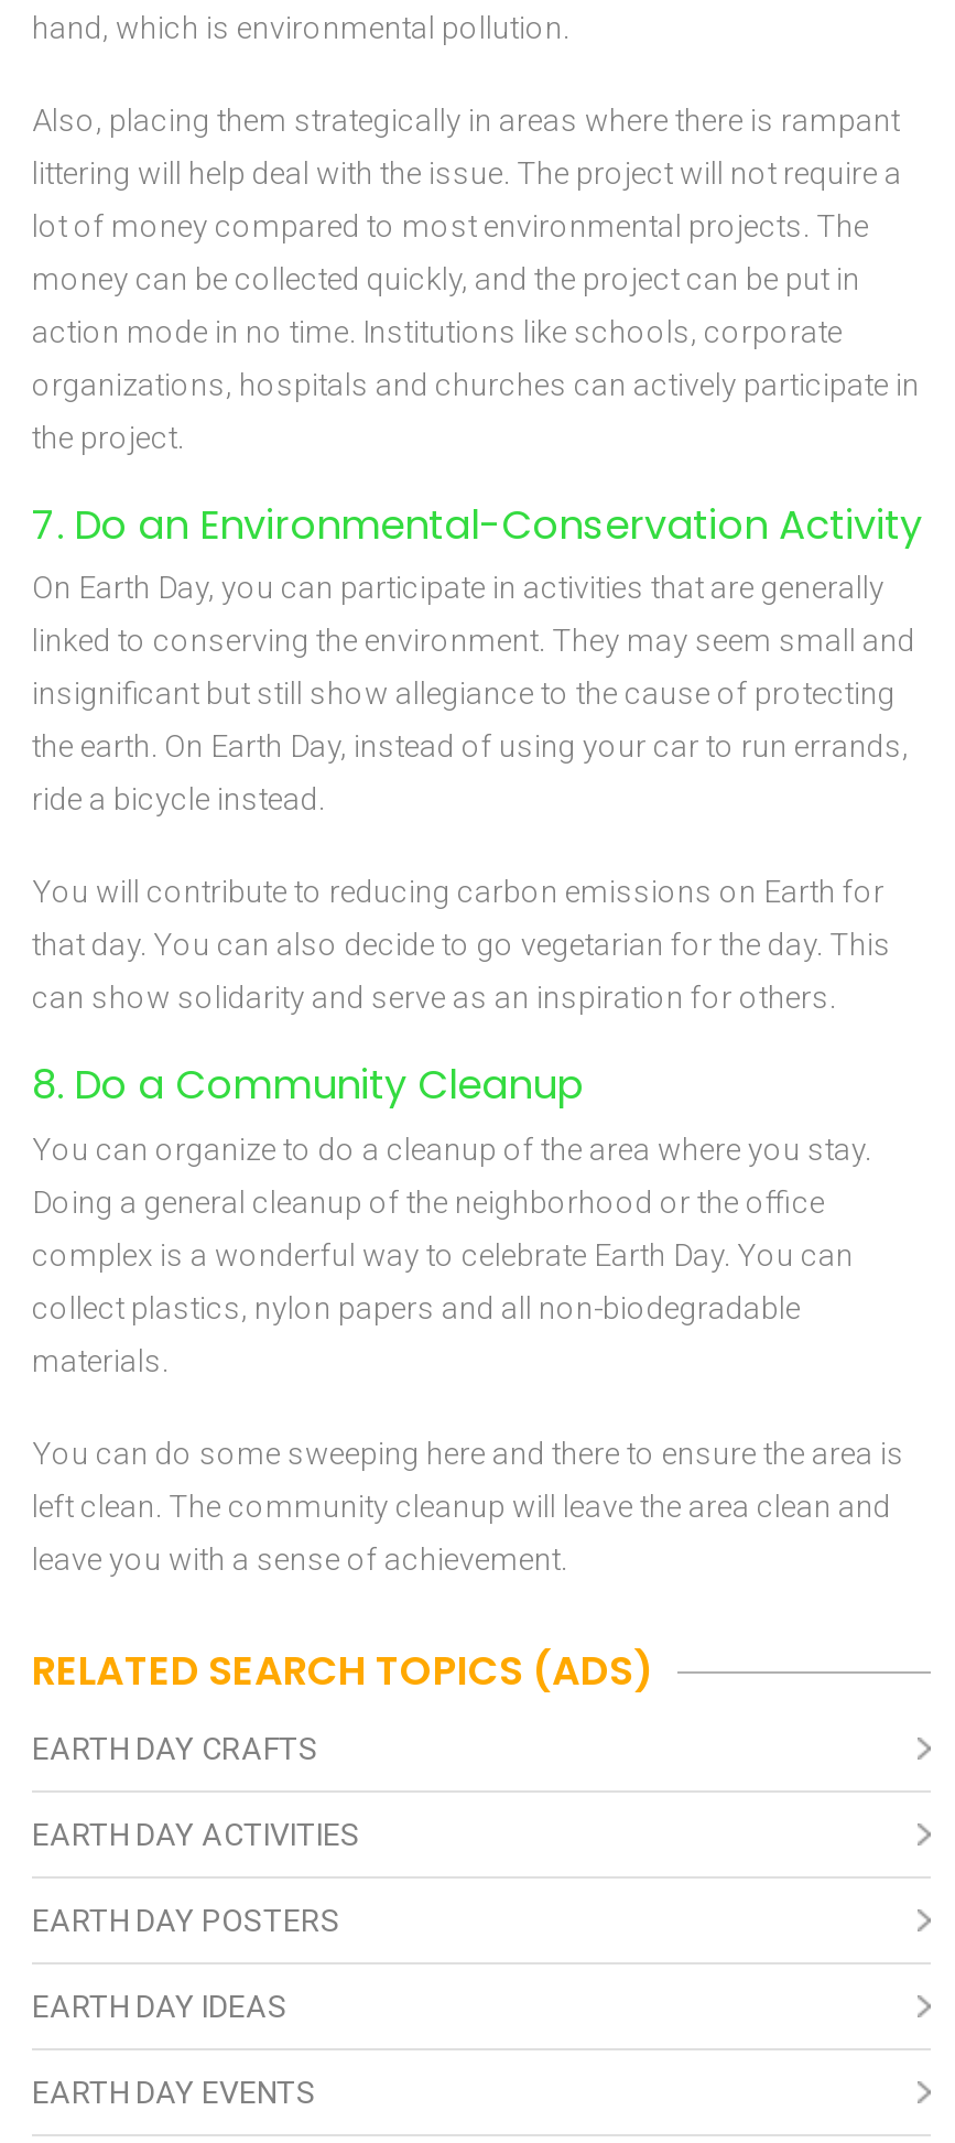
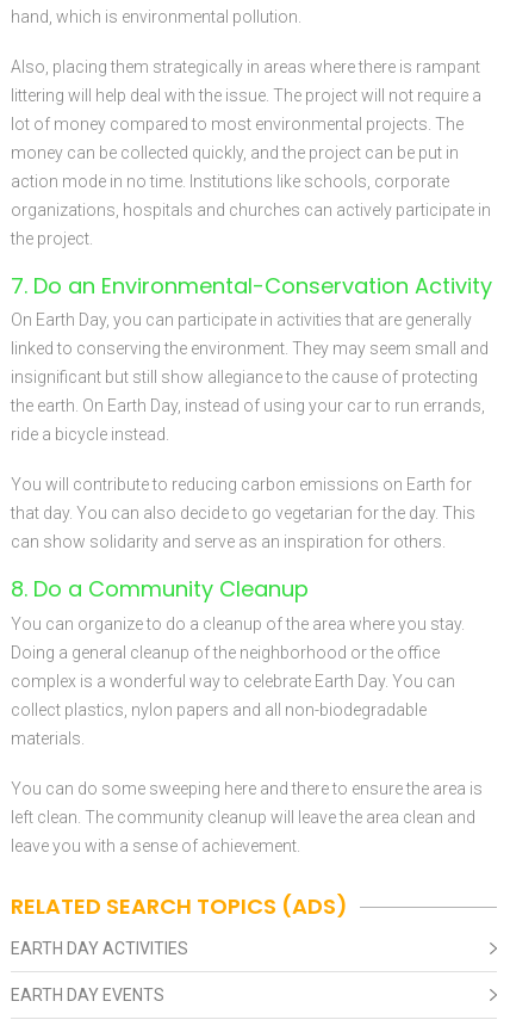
- EARTH DAY CRAFTS

- EARTH DAY POSTERS
- EARTH DAY IDEAS
